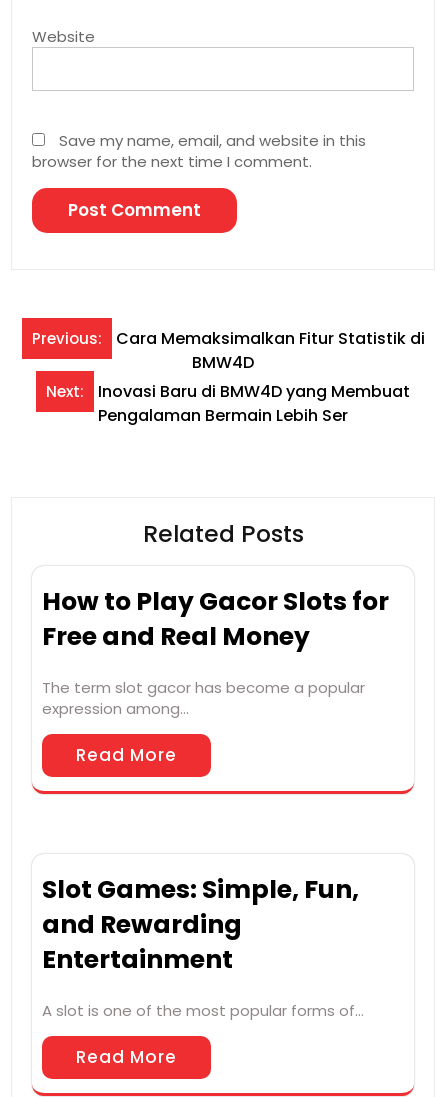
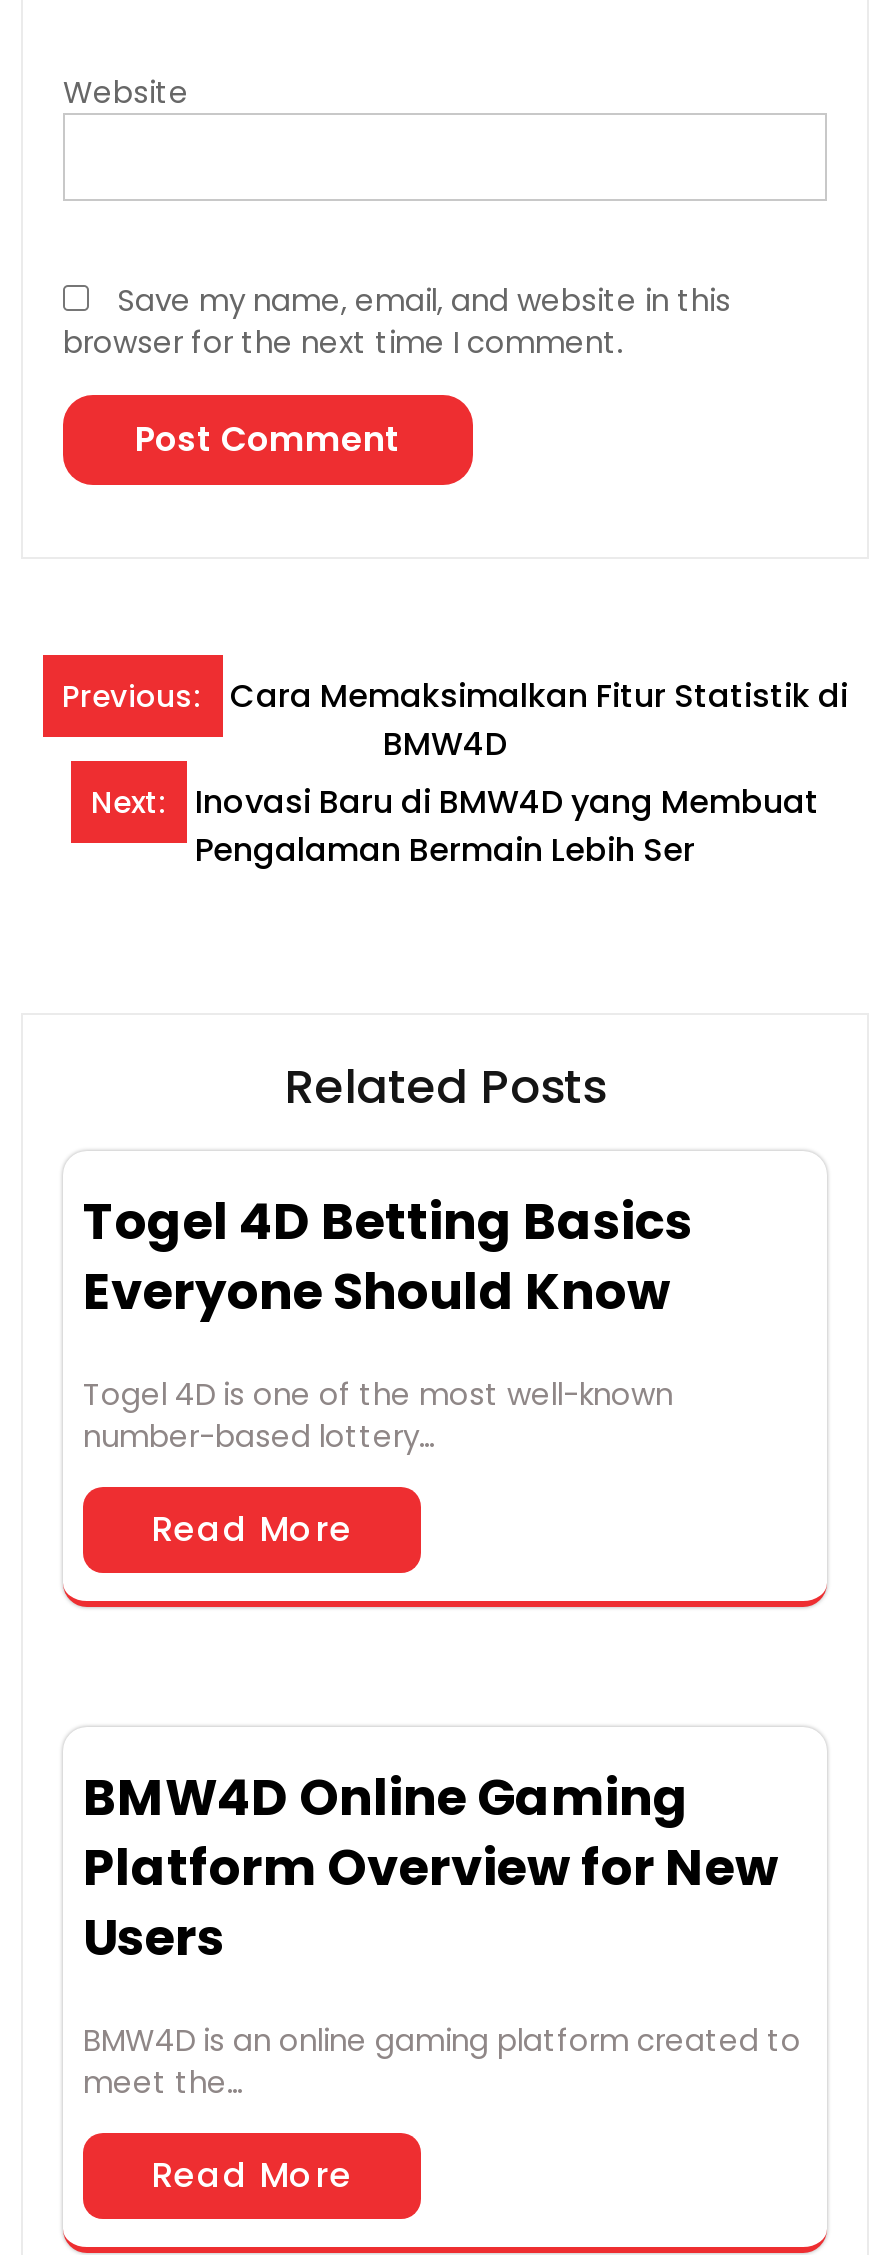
- How to Play Gacor Slots for
- Free and Real Money
+ Togel 4D Betting Basics
+ Everyone Should Know

- The term slot gacor has become a popular
- expression among…
+ Togel 4D is one of the most well-known
+ number-based lottery…

- Slot Games: Simple, Fun,
- and Rewarding
- Entertainment
+ BMW4D Online Gaming
+ Platform Overview for New
+ Users

- A slot is one of the most popular forms of…
+ BMW4D is an online gaming platform created to
+ meet the…
